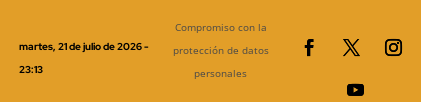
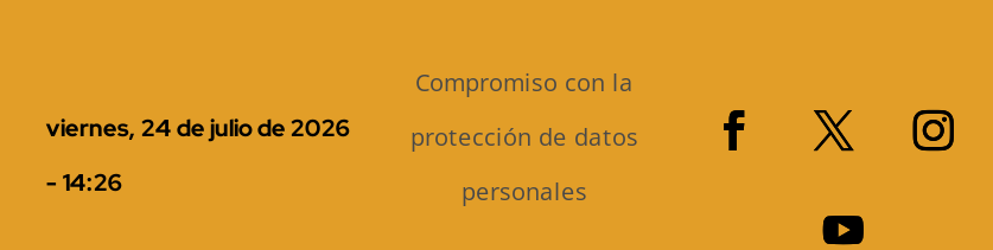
- martes, 21 de julio de 2026 -
+ viernes, 24 de julio de 2026

- 23:13
+ - 14:26
